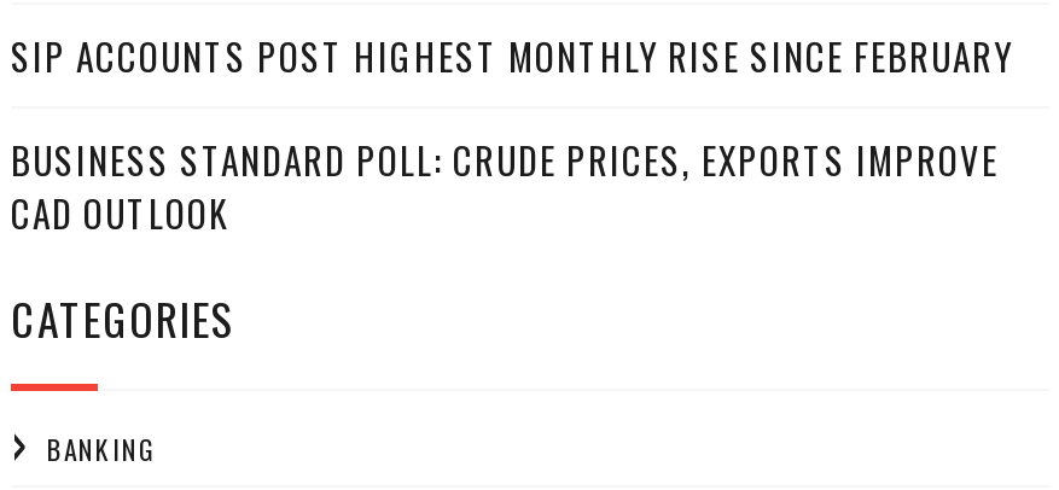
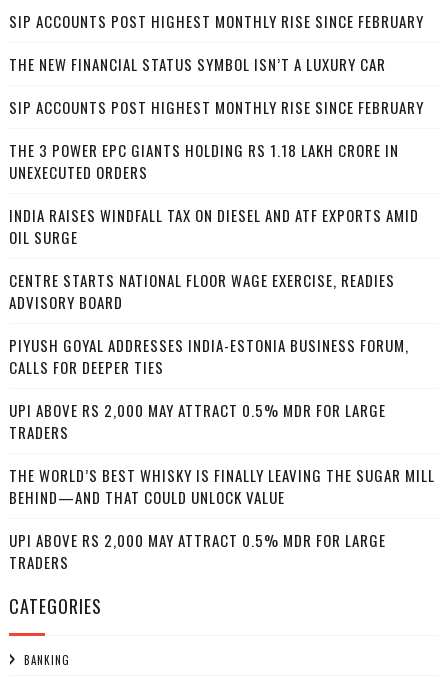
- BUSINESS STANDARD POLL: CRUDE PRICES, EXPORTS IMPROVE
- CAD OUTLOOK
+ THE NEW FINANCIAL STATUS SYMBOL ISN’T A LUXURY CAR
+ SIP ACCOUNTS POST HIGHEST MONTHLY RISE SINCE FEBRUARY
+ THE 3 POWER EPC GIANTS HOLDING RS 1.18 LAKH CRORE IN
+ UNEXECUTED ORDERS
+ INDIA RAISES WINDFALL TAX ON DIESEL AND ATF EXPORTS AMID
+ OIL SURGE
+ CENTRE STARTS NATIONAL FLOOR WAGE EXERCISE, READIES
+ ADVISORY BOARD
+ PIYUSH GOYAL ADDRESSES INDIA-ESTONIA BUSINESS FORUM,
+ CALLS FOR DEEPER TIES
+ UPI ABOVE RS 2,000 MAY ATTRACT 0.5% MDR FOR LARGE
+ TRADERS
+ THE WORLD’S BEST WHISKY IS FINALLY LEAVING THE SUGAR MILL
+ BEHIND—AND THAT COULD UNLOCK VALUE
+ UPI ABOVE RS 2,000 MAY ATTRACT 0.5% MDR FOR LARGE
+ TRADERS
